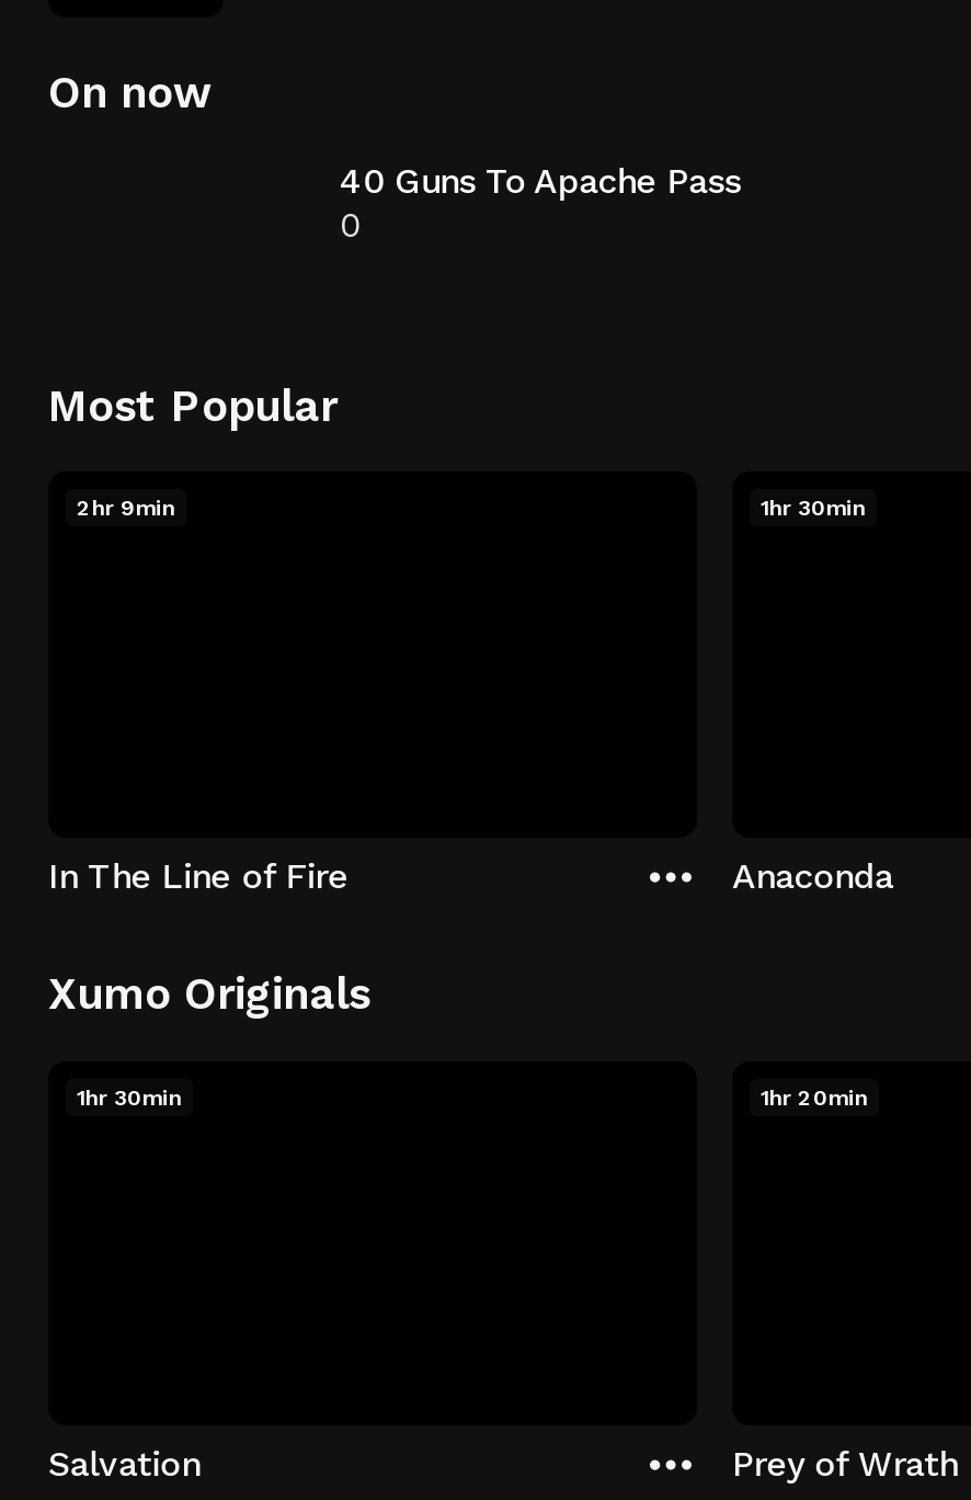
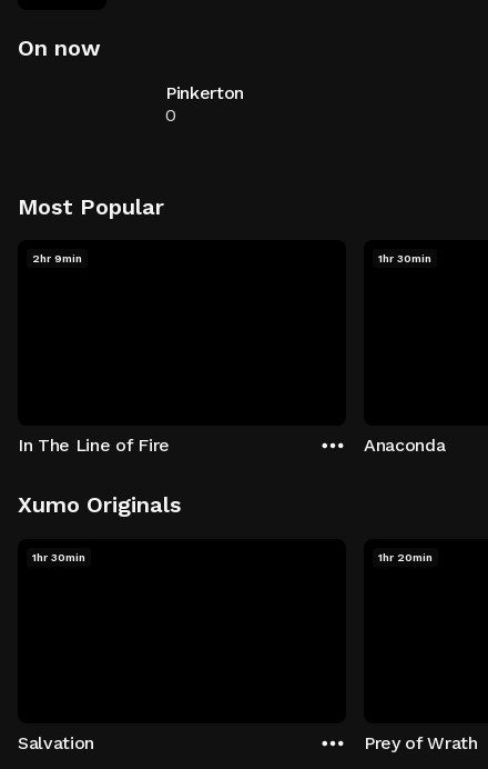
- 40 Guns To Apache Pass
+ Pinkerton
